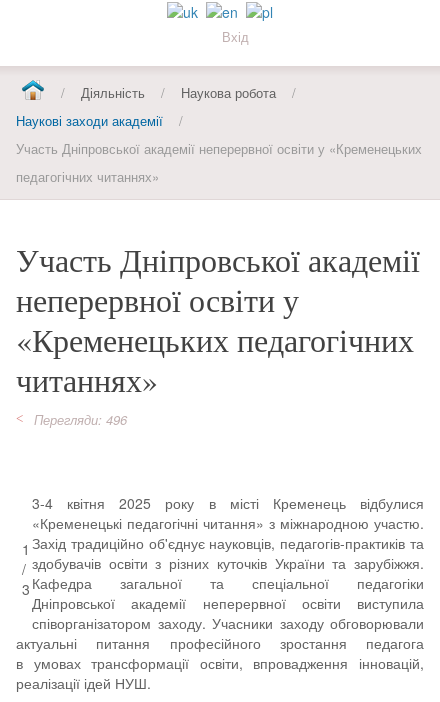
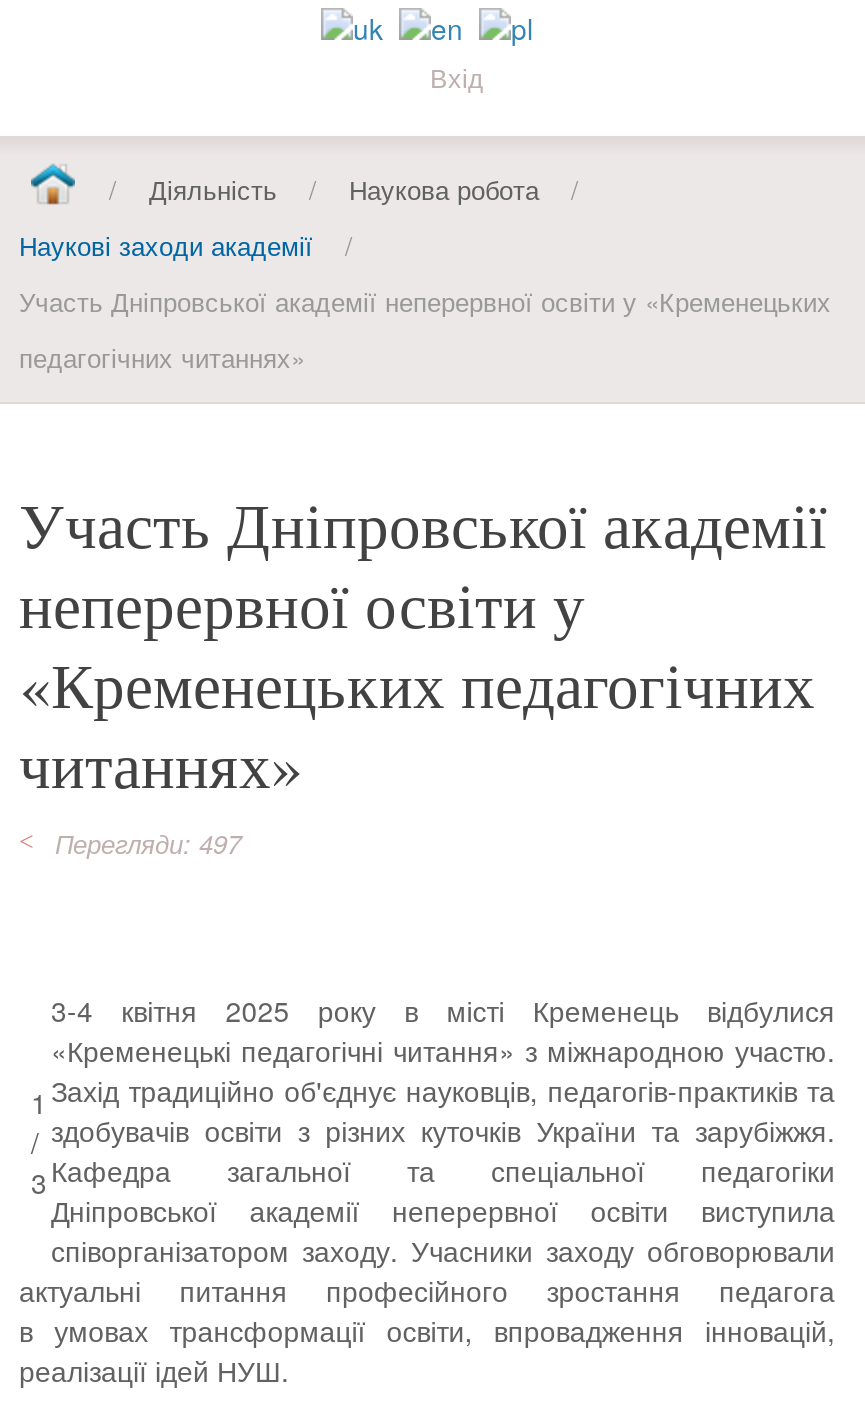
- Перегляди: 496
+ Перегляди: 497
